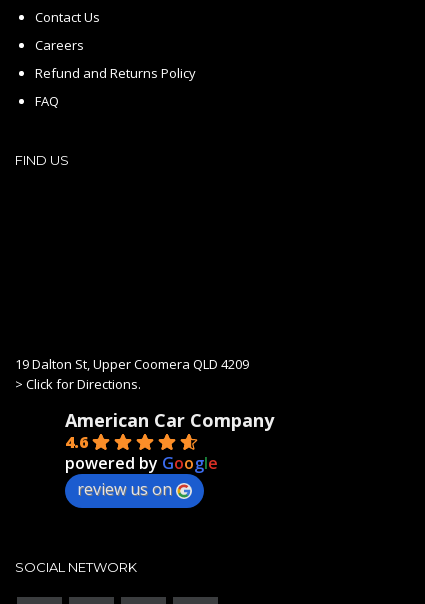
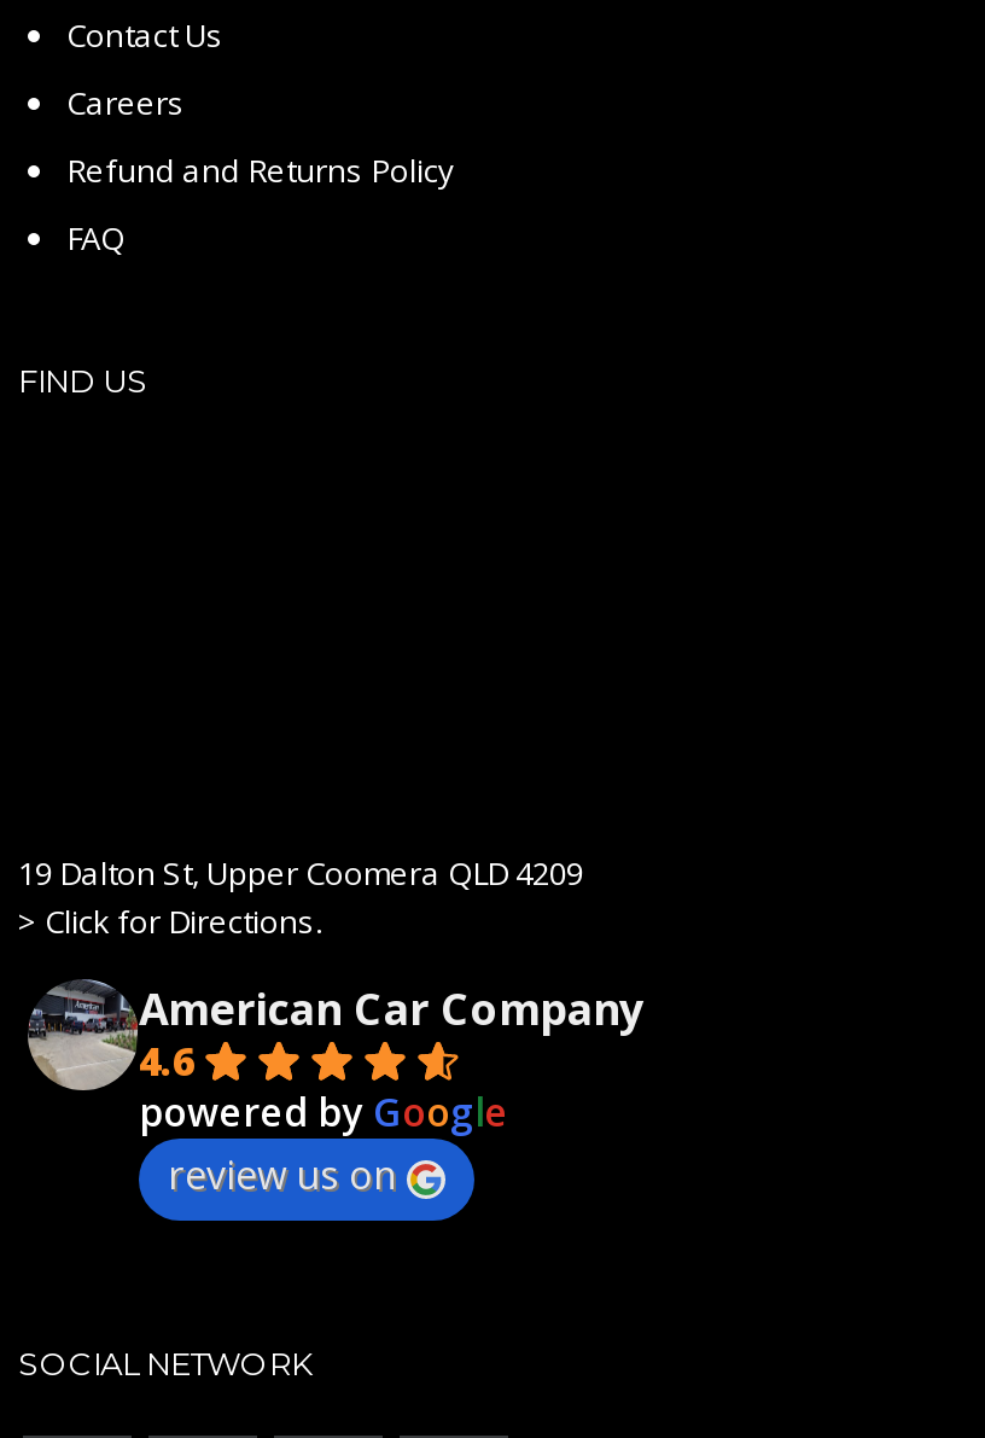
+ [image]
